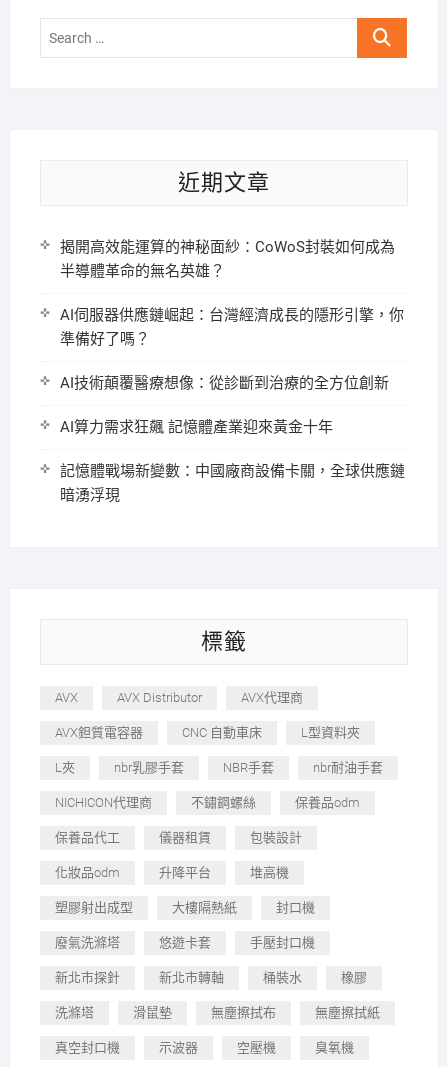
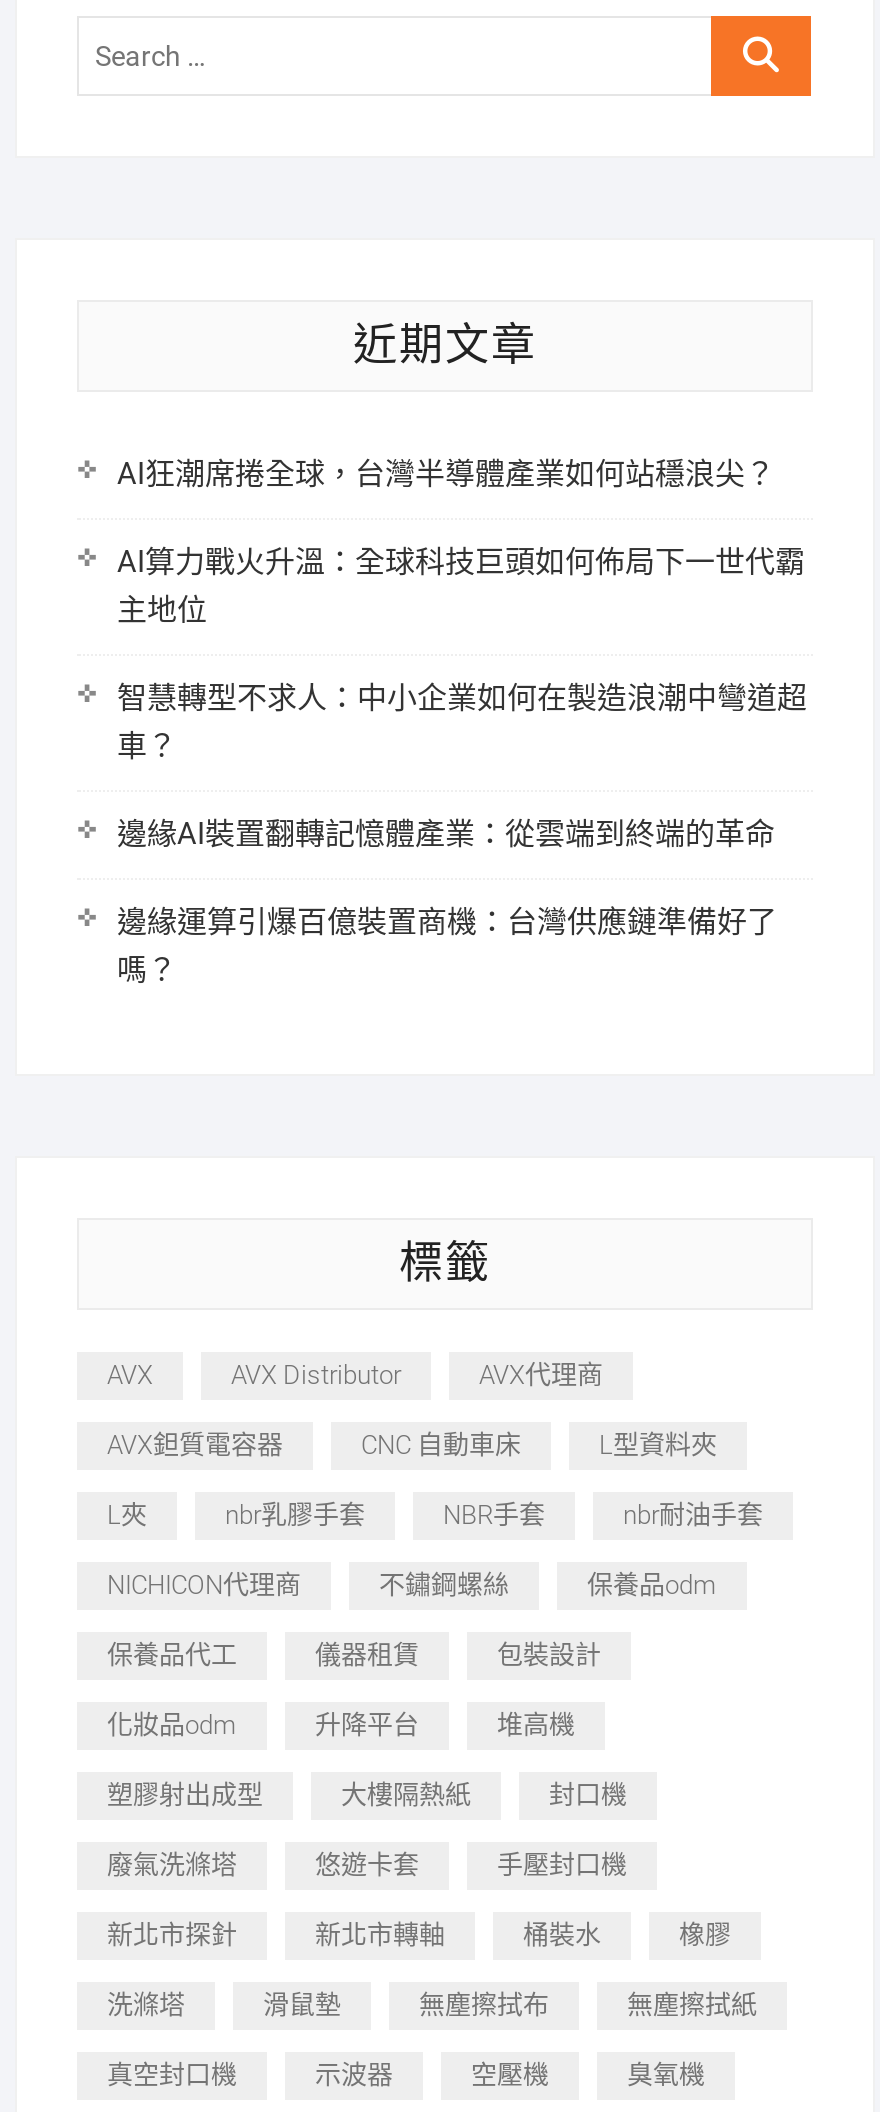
- 揭開高效能運算的神秘面紗：CoWoS封裝如何成為
- 半導體革命的無名英雄？
+ AI狂潮席捲全球，台灣半導體產業如何站穩浪尖？

- AI伺服器供應鏈崛起：台灣經濟成長的隱形引擎，你
- 準備好了嗎？
+ AI算力戰火升溫：全球科技巨頭如何佈局下一世代霸
+ 主地位

- AI技術顛覆醫療想像：從診斷到治療的全方位創新
+ 智慧轉型不求人：中小企業如何在製造浪潮中彎道超
+ 車？

- AI算力需求狂飆 記憶體產業迎來黃金十年
+ 邊緣AI裝置翻轉記憶體產業：從雲端到終端的革命

- 記憶體戰場新變數：中國廠商設備卡關，全球供應鏈
- 暗湧浮現
+ 邊緣運算引爆百億裝置商機：台灣供應鏈準備好了
+ 嗎？
